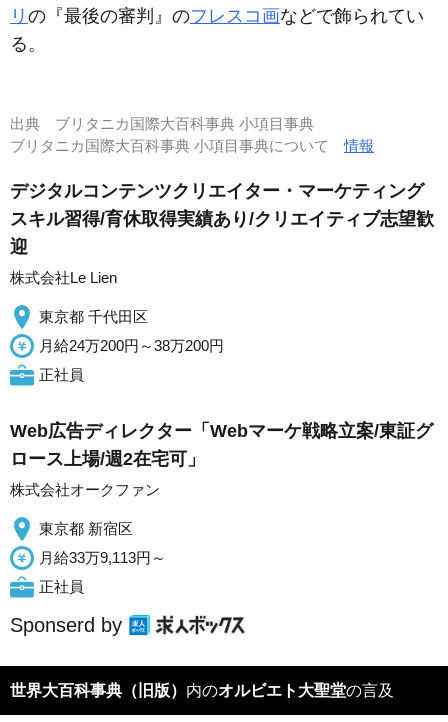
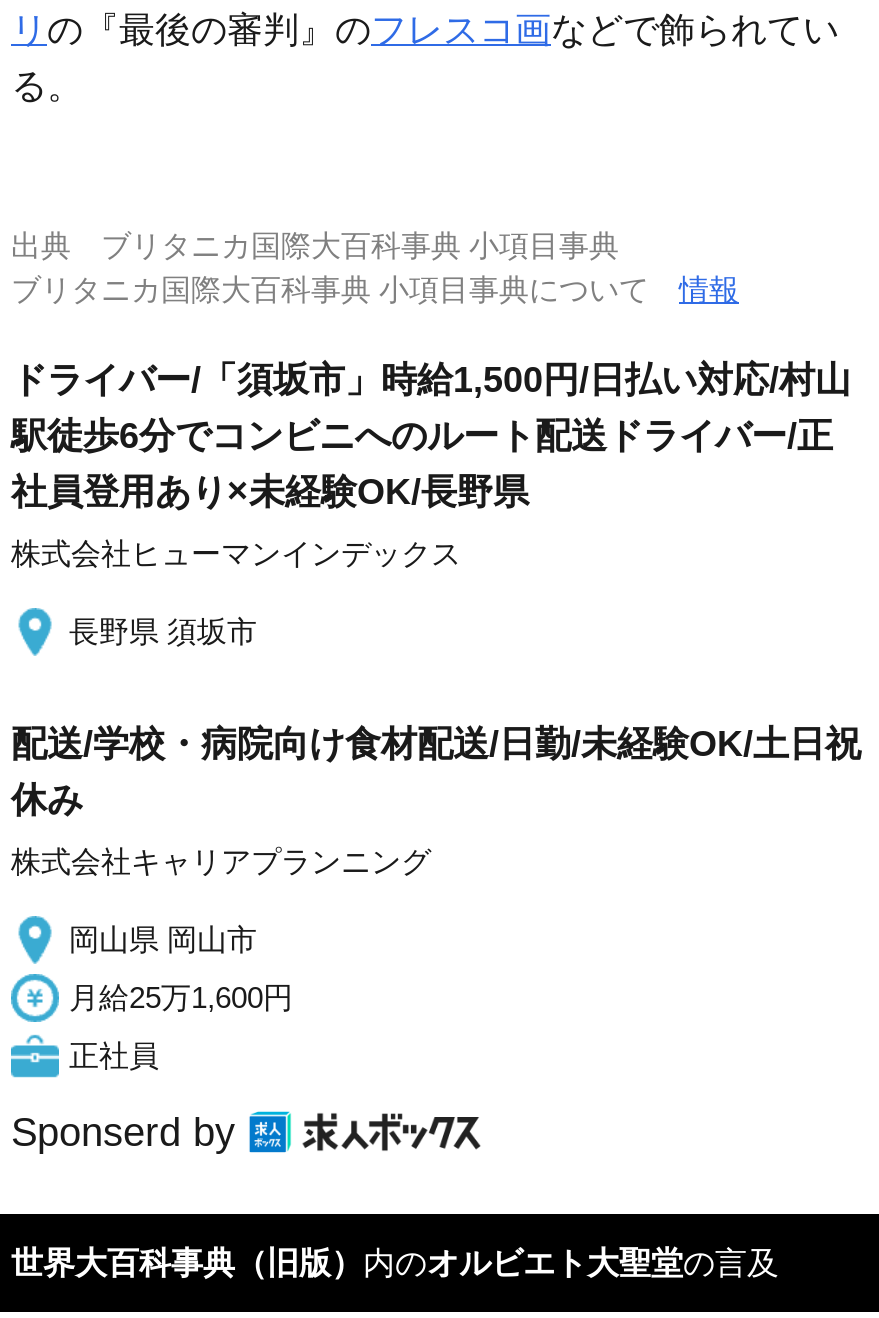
- デジタルコンテンツクリエイター・マーケティング
- スキル習得/育休取得実績あり/クリエイティブ志望歓
- 迎
- 株式会社Le Lien
- 東京都 千代田区
- 月給24万200円～38万200円
- 正社員
- Web広告ディレクター「Webマーケ戦略立案/東証グ
- ロース上場/週2在宅可」
- 株式会社オークファン
- 東京都 新宿区
- 月給33万9,113円～
+ ドライバー/「須坂市」時給1,500円/日払い対応/村山
+ 駅徒歩6分でコンビニへのルート配送ドライバー/正
+ 社員登用あり×未経験OK/長野県
+ 株式会社ヒューマンインデックス
+ 長野県 須坂市
+ 配送/学校・病院向け食材配送/日勤/未経験OK/土日祝
+ 休み
+ 株式会社キャリアプランニング
+ 岡山県 岡山市
+ 月給25万1,600円
